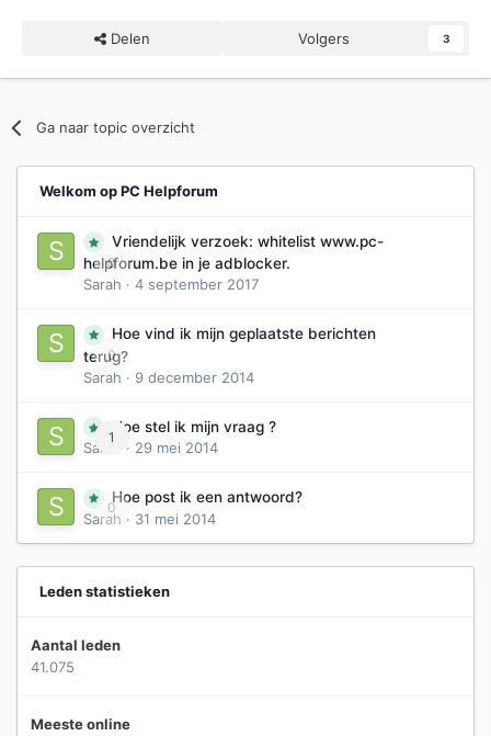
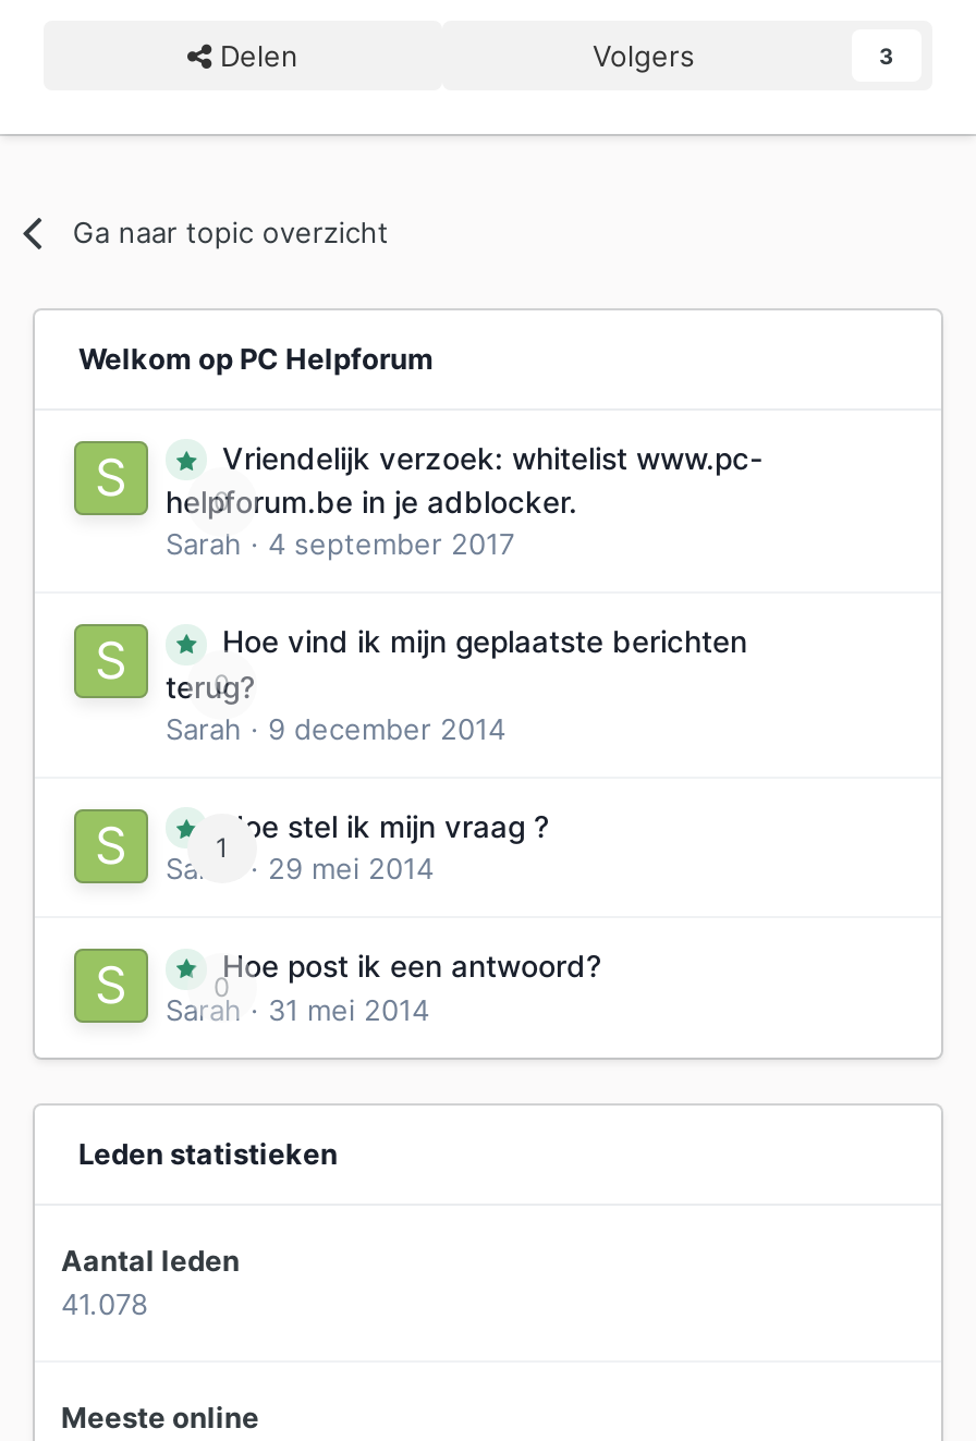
- 41.075
+ 41.078
